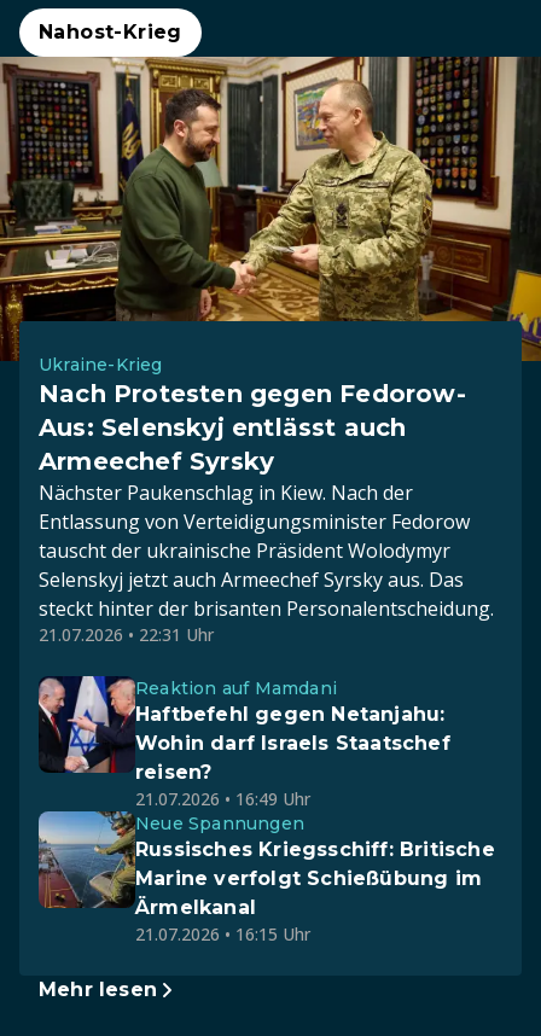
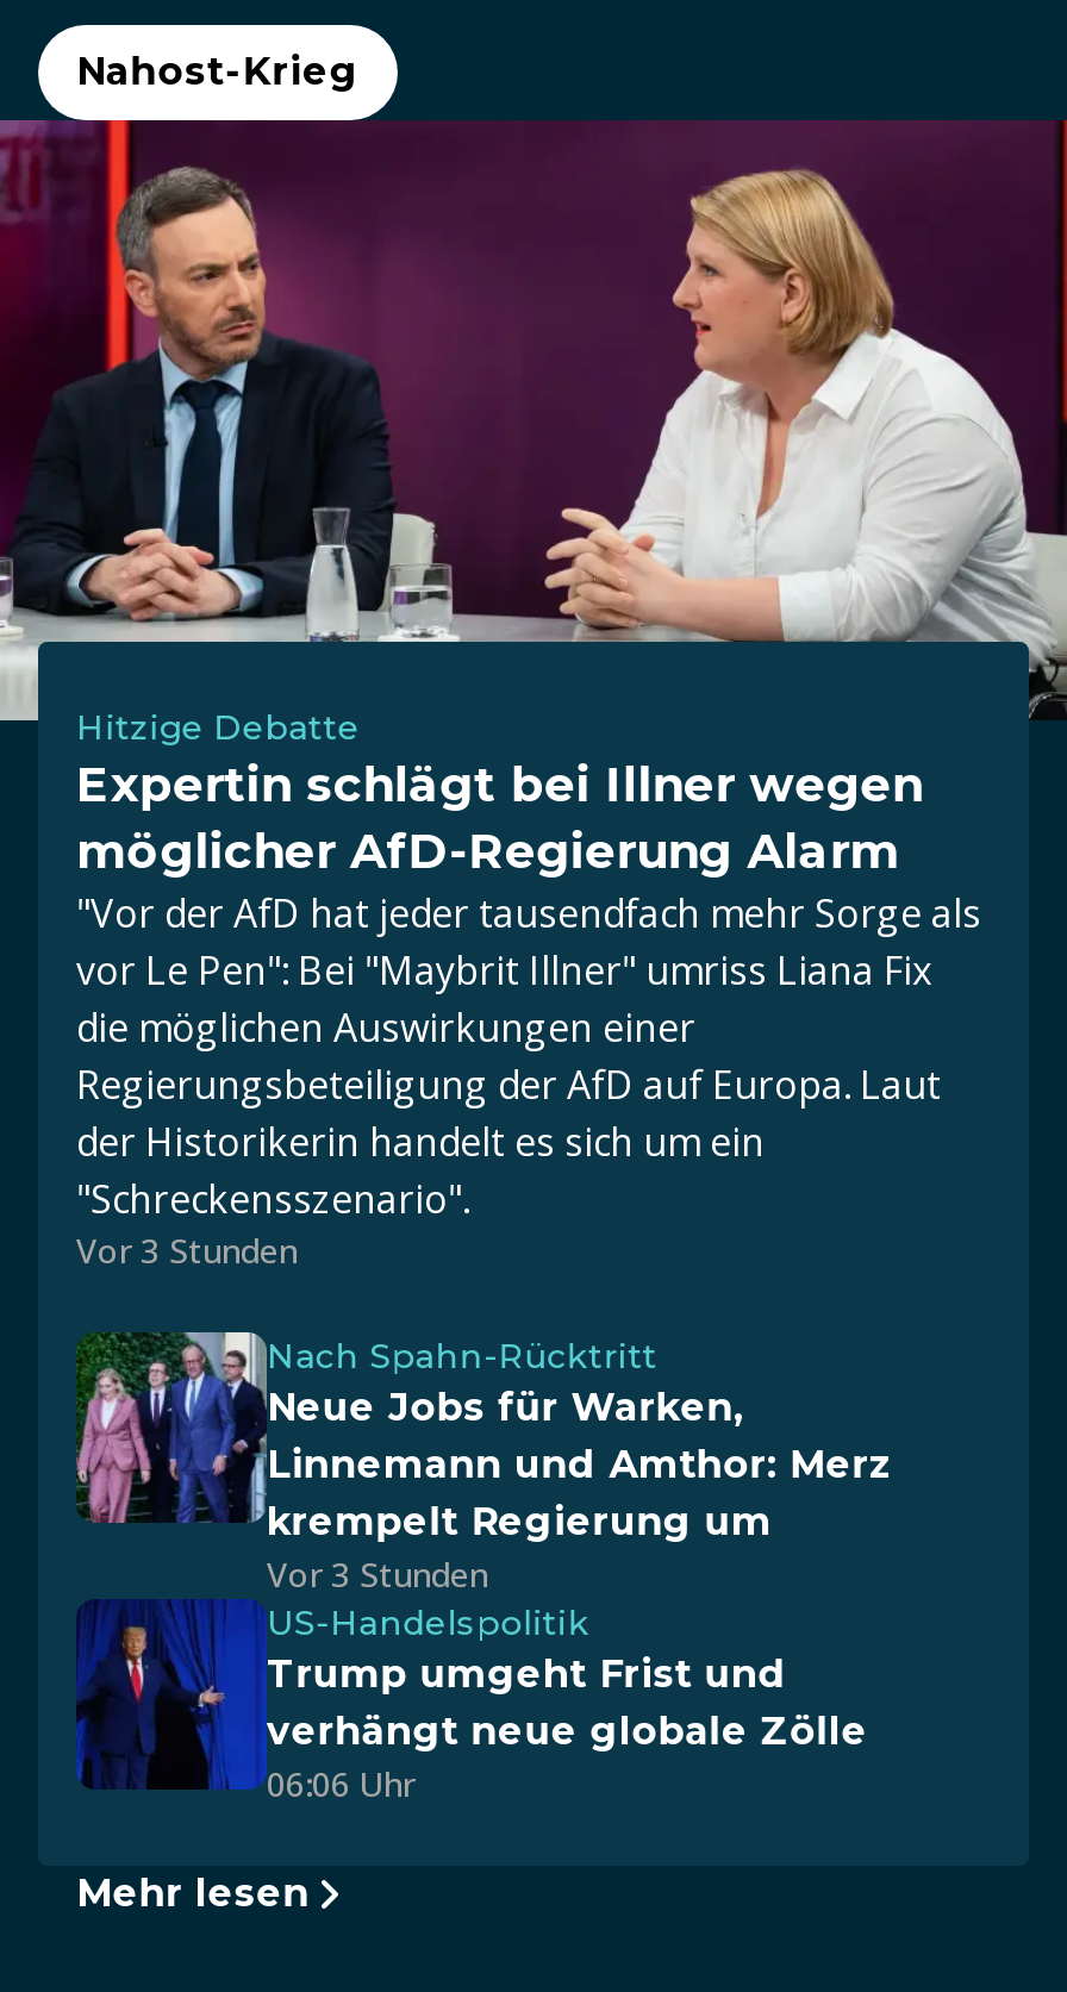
- [image]
- Ukraine-Krieg
- Nach Protesten gegen Fedorow-
- Aus: Selenskyj entlässt auch
- Armeechef Syrsky
- Nächster Paukenschlag in Kiew. Nach der
- Entlassung von Verteidigungsminister Fedorow
- tauscht der ukrainische Präsident Wolodymyr
- Selenskyj jetzt auch Armeechef Syrsky aus. Das
- steckt hinter der brisanten Personalentscheidung.
- 21.07.2026 • 22:31 Uhr
+ [image]
+ Hitzige Debatte
+ Expertin schlägt bei Illner wegen
+ möglicher AfD-Regierung Alarm
+ "Vor der AfD hat jeder tausendfach mehr Sorge als
+ vor Le Pen": Bei "Maybrit Illner" umriss Liana Fix
+ die möglichen Auswirkungen einer
+ Regierungsbeteiligung der AfD auf Europa. Laut
+ der Historikerin handelt es sich um ein
+ "Schreckensszenario".
+ Vor 3 Stunden

- [image]
- Reaktion auf Mamdani
- Haftbefehl gegen Netanjahu:
- Wohin darf Israels Staatschef
- reisen?
- 21.07.2026 • 16:49 Uhr
- Neue Spannungen
- Russisches Kriegsschiff: Britische
- Marine verfolgt Schießübung im
- Ärmelkanal
- 21.07.2026 • 16:15 Uhr
+ [image]
+ Nach Spahn-Rücktritt
+ Neue Jobs für Warken,
+ Linnemann und Amthor: Merz
+ krempelt Regierung um
+ Vor 3 Stunden
+ US-Handelspolitik
+ Trump umgeht Frist und
+ verhängt neue globale Zölle
+ 06:06 Uhr

- [image]
+ [image]
